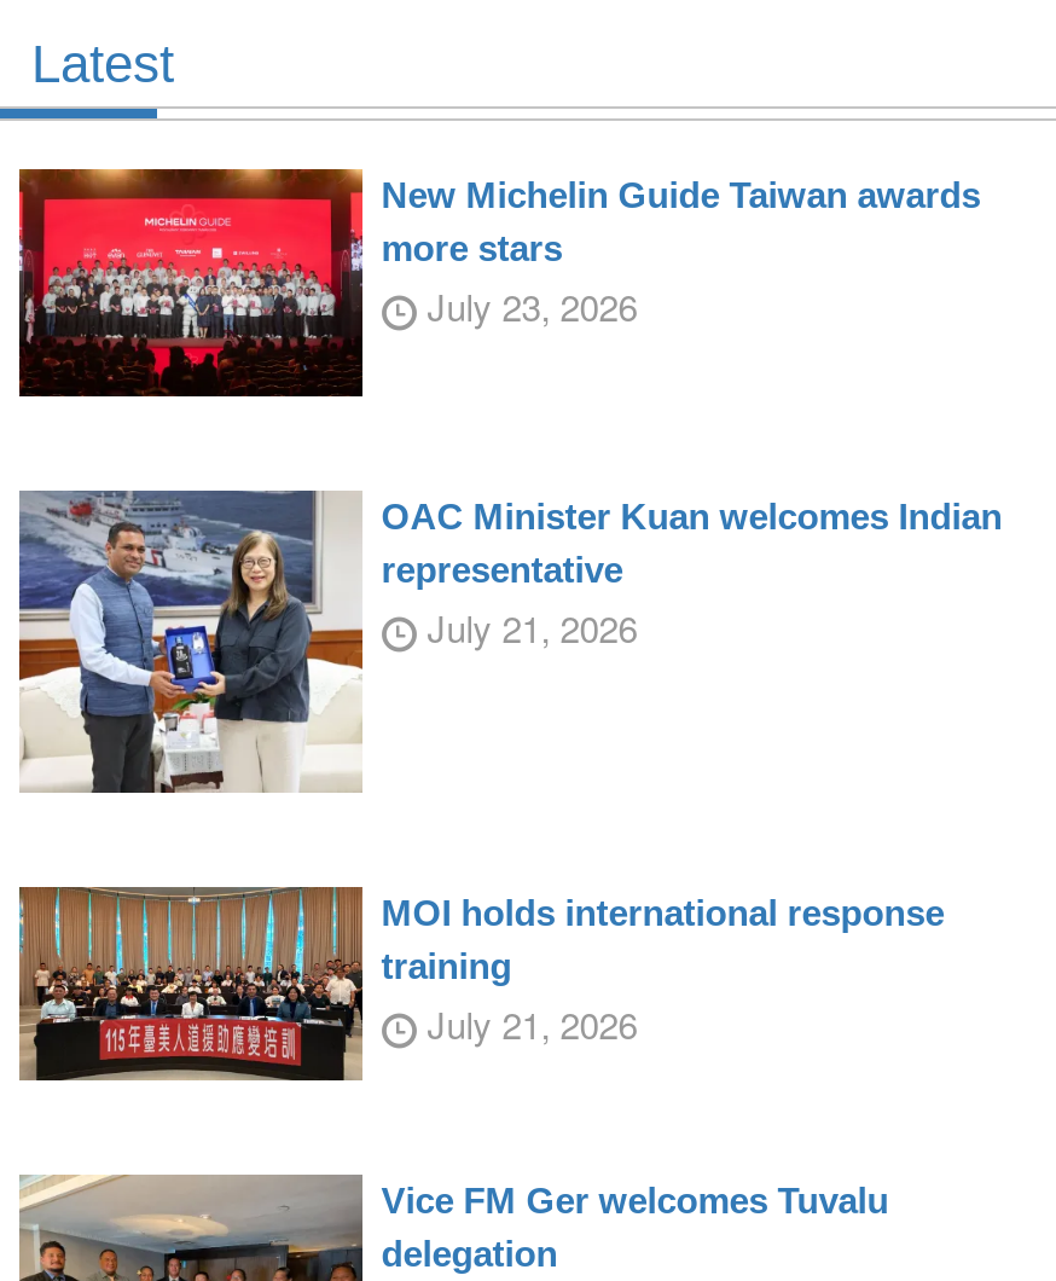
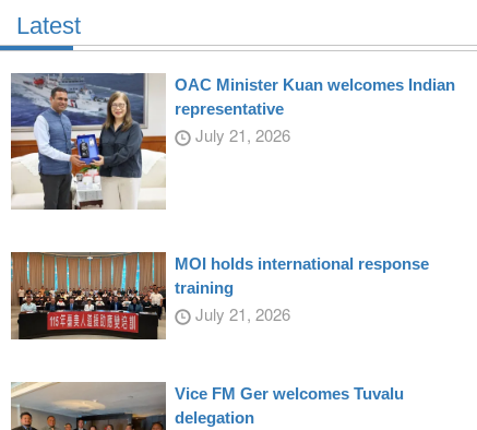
- [image]
- New Michelin Guide Taiwan awards
- more stars
- July 23, 2026
